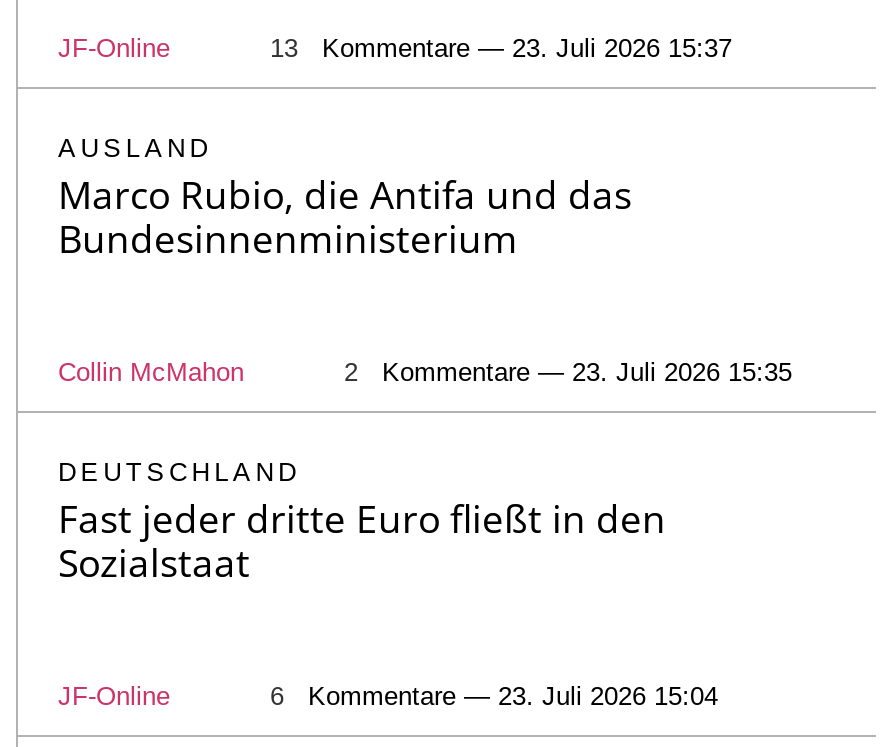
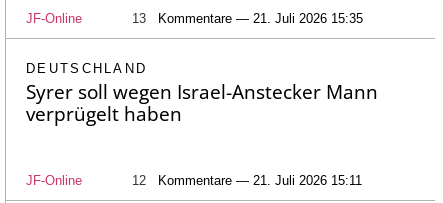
- Kommentare — 23. Juli 2026 15:37
- AUSLAND
- Marco Rubio, die Antifa und das
- Bundesinnenministerium
- Collin McMahon
- 2
- Kommentare — 23. Juli 2026 15:35
+ Kommentare — 21. Juli 2026 15:35

- Fast jeder dritte Euro fließt in den
- Sozialstaat
+ Syrer soll wegen Israel-Anstecker Mann
+ verprügelt haben

- 6
+ 12

- Kommentare — 23. Juli 2026 15:04
+ Kommentare — 21. Juli 2026 15:11
